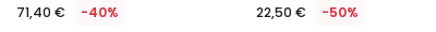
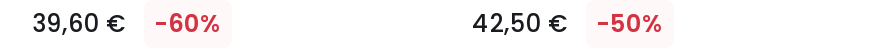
- 71,40 €
+ 39,60 €

- -40%
+ -60%

- 22,50 € -50%
+ 42,50 € -50%
